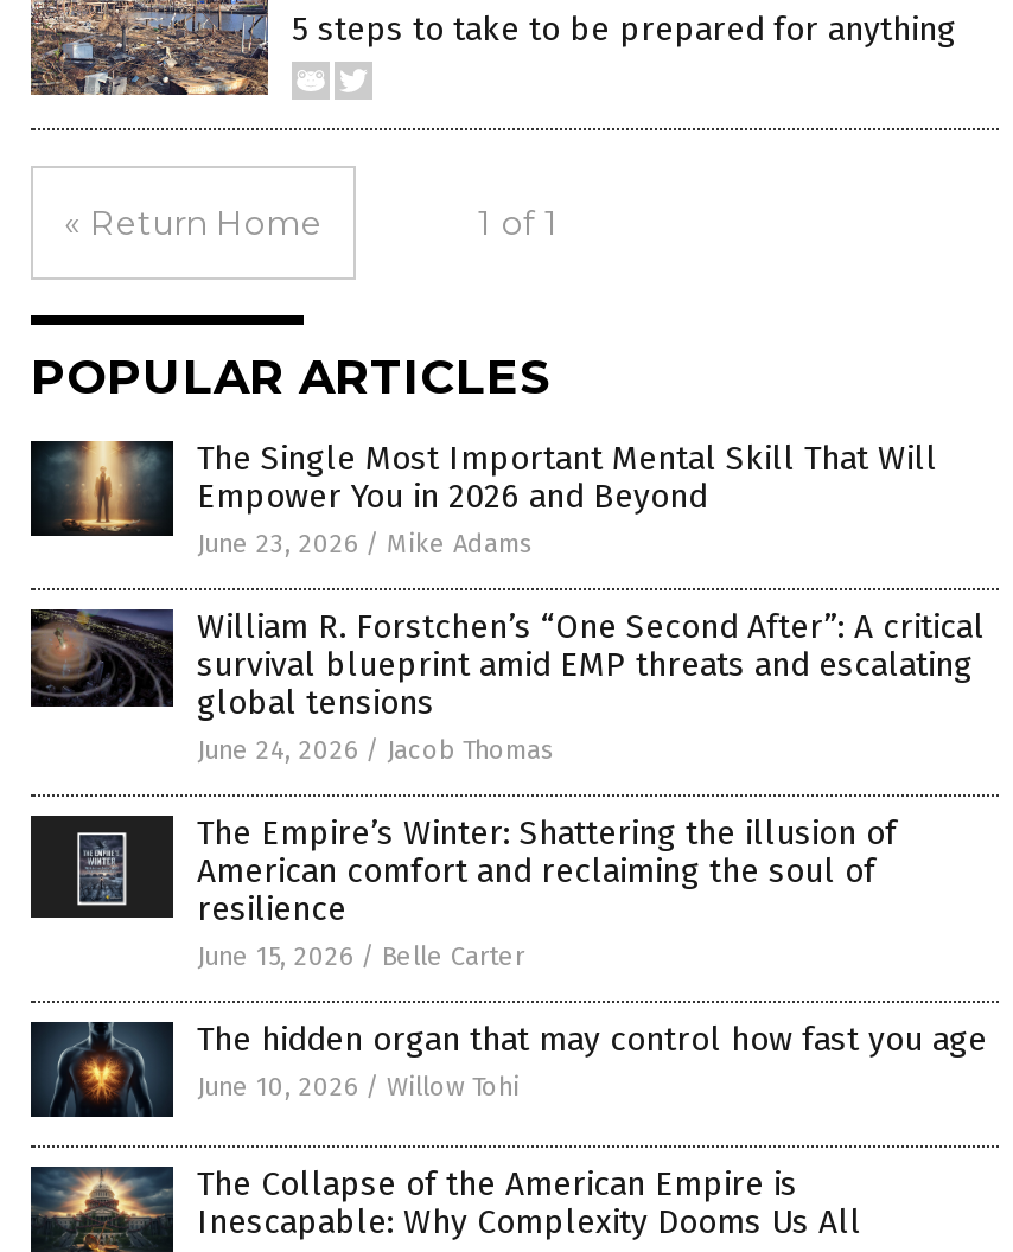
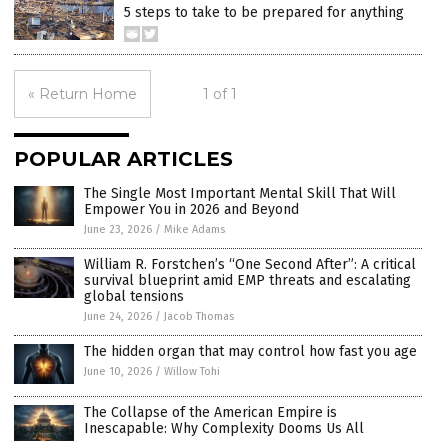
- [image]
- The Empire’s Winter: Shattering the illusion of
- American comfort and reclaiming the soul of
- resilience
- June 15, 2026 / Belle Carter
